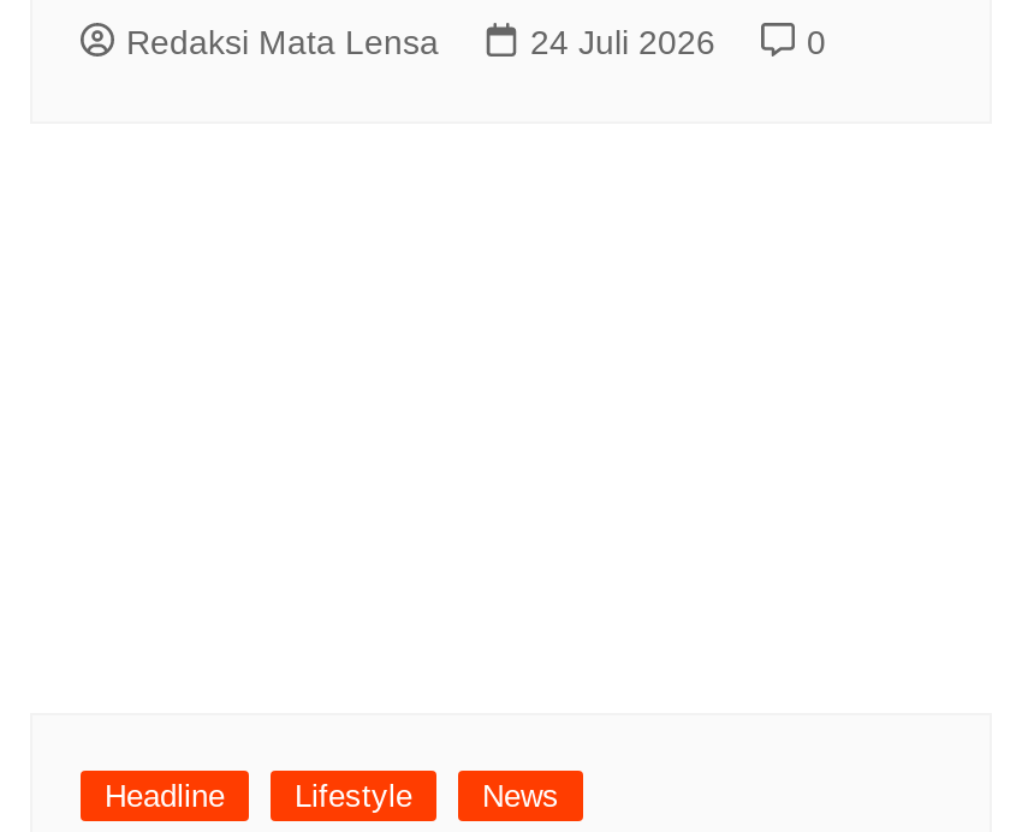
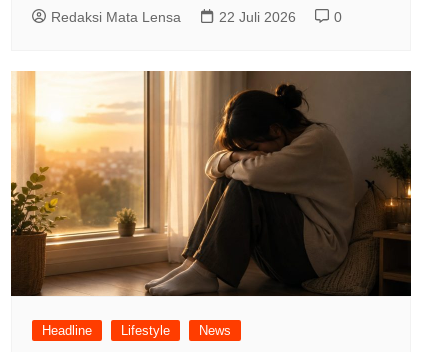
- 24 Juli 2026
+ 22 Juli 2026

+ [image]
